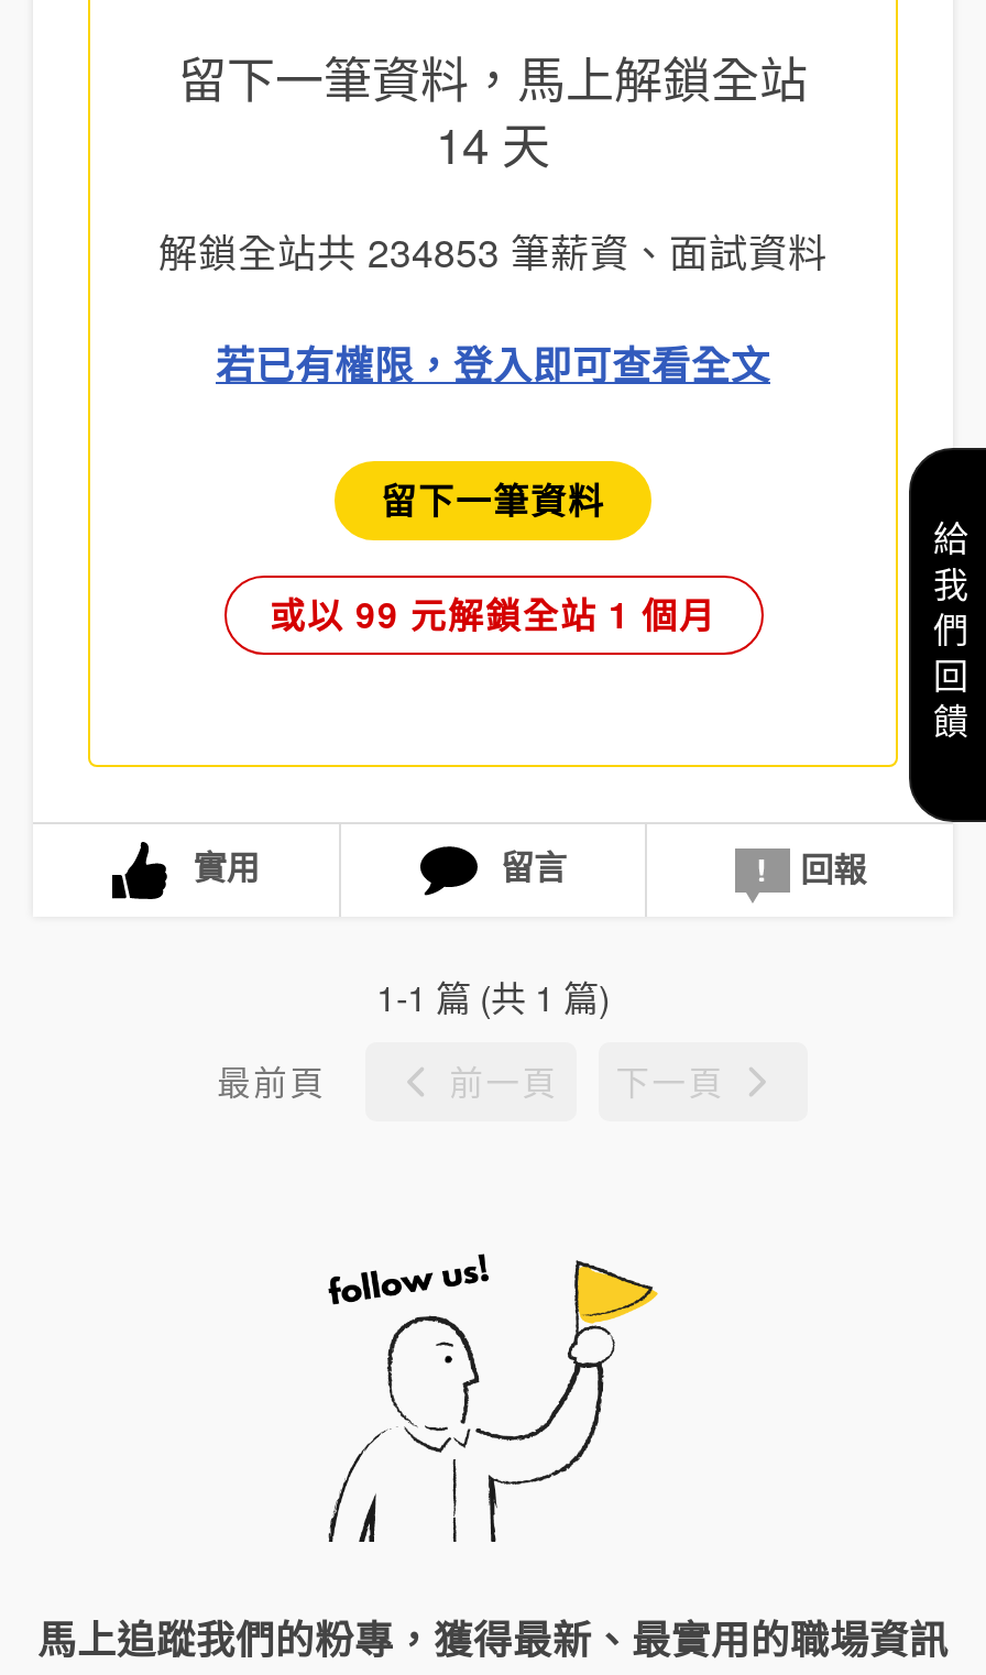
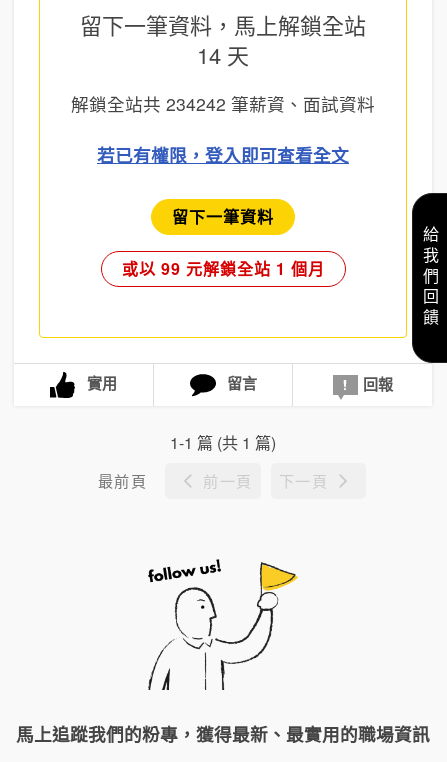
- 解鎖全站共234853筆薪資、面試資料
+ 解鎖全站共234242筆薪資、面試資料
